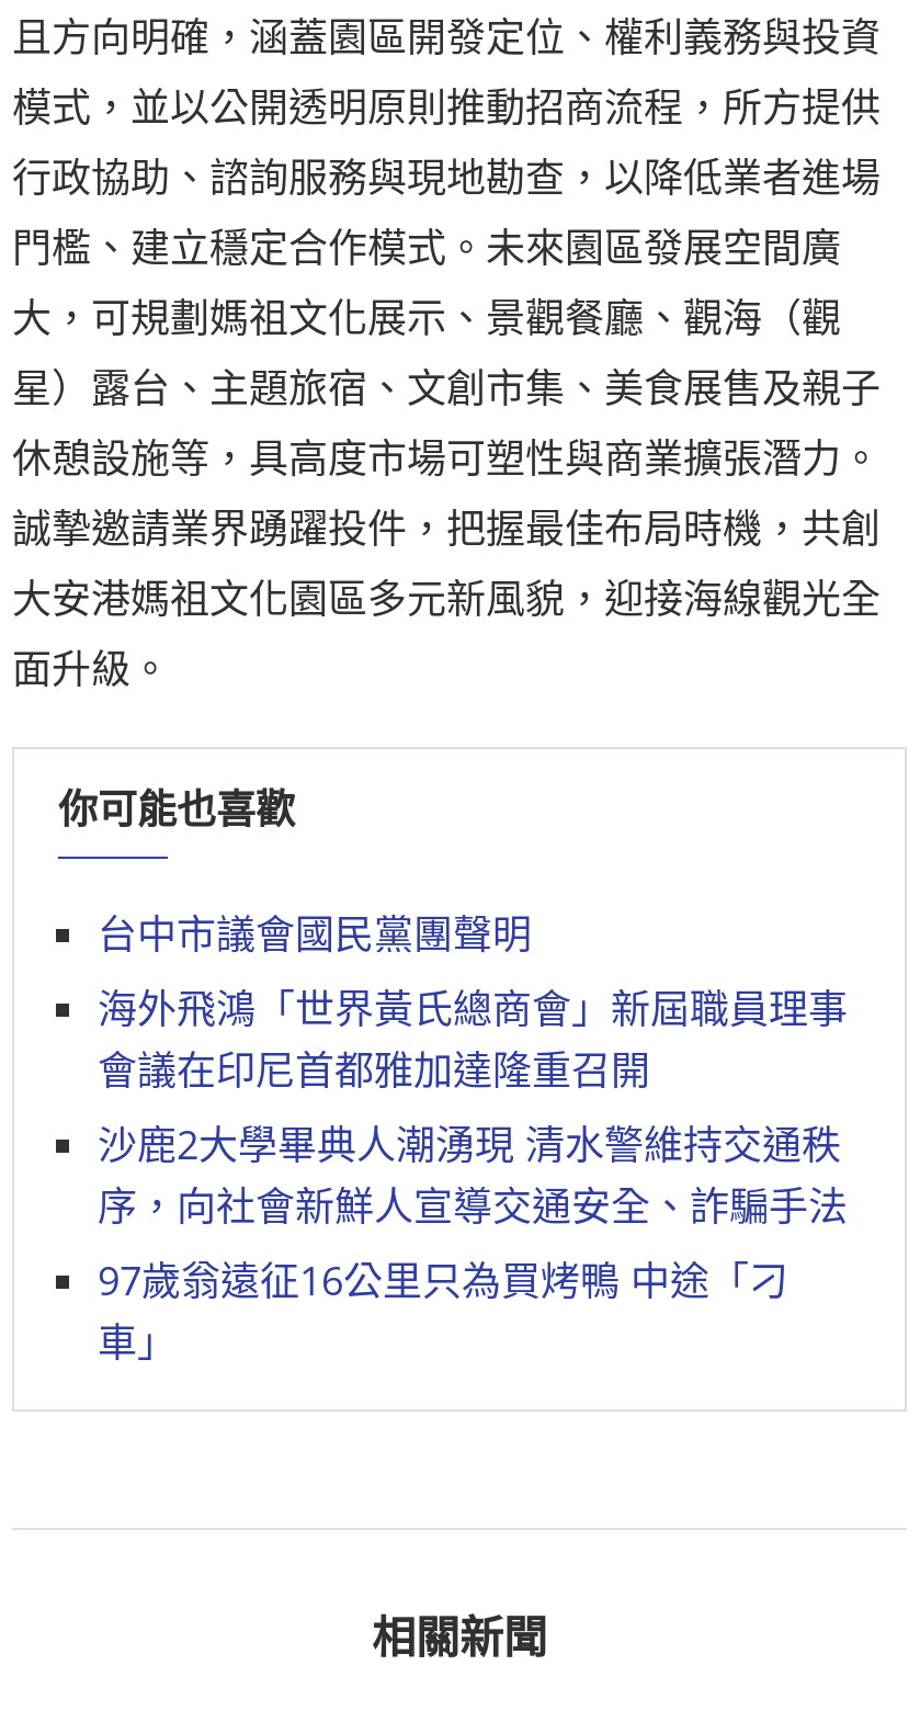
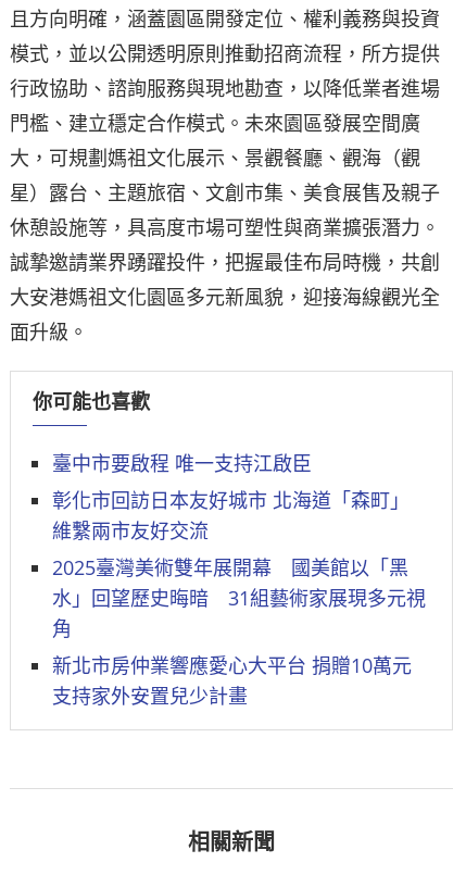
- 台中市議會國民黨團聲明
- 海外飛鴻「世界黃氏總商會」新屆職員理事
- 會議在印尼首都雅加達隆重召開
- 沙鹿2大學畢典人潮湧現 清水警維持交通秩
- 序，向社會新鮮人宣導交通安全、詐騙手法
- 97歲翁遠征16公里只為買烤鴨 中途「刁
- 車」
+ 臺中市要啟程 唯一支持江啟臣
+ 彰化市回訪日本友好城市 北海道「森町」
+ 維繫兩市友好交流
+ 2025臺灣美術雙年展開幕 國美館以「黑
+ 水」回望歷史晦暗 31組藝術家展現多元視
+ 角
+ 新北市房仲業響應愛心大平台 捐贈10萬元
+ 支持家外安置兒少計畫
